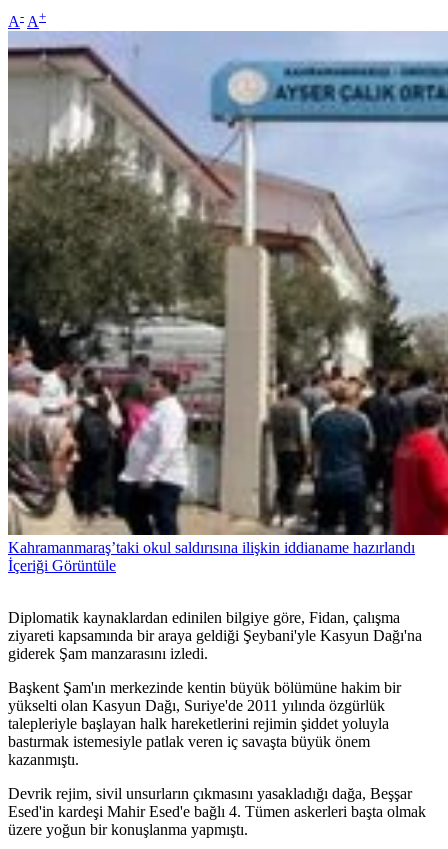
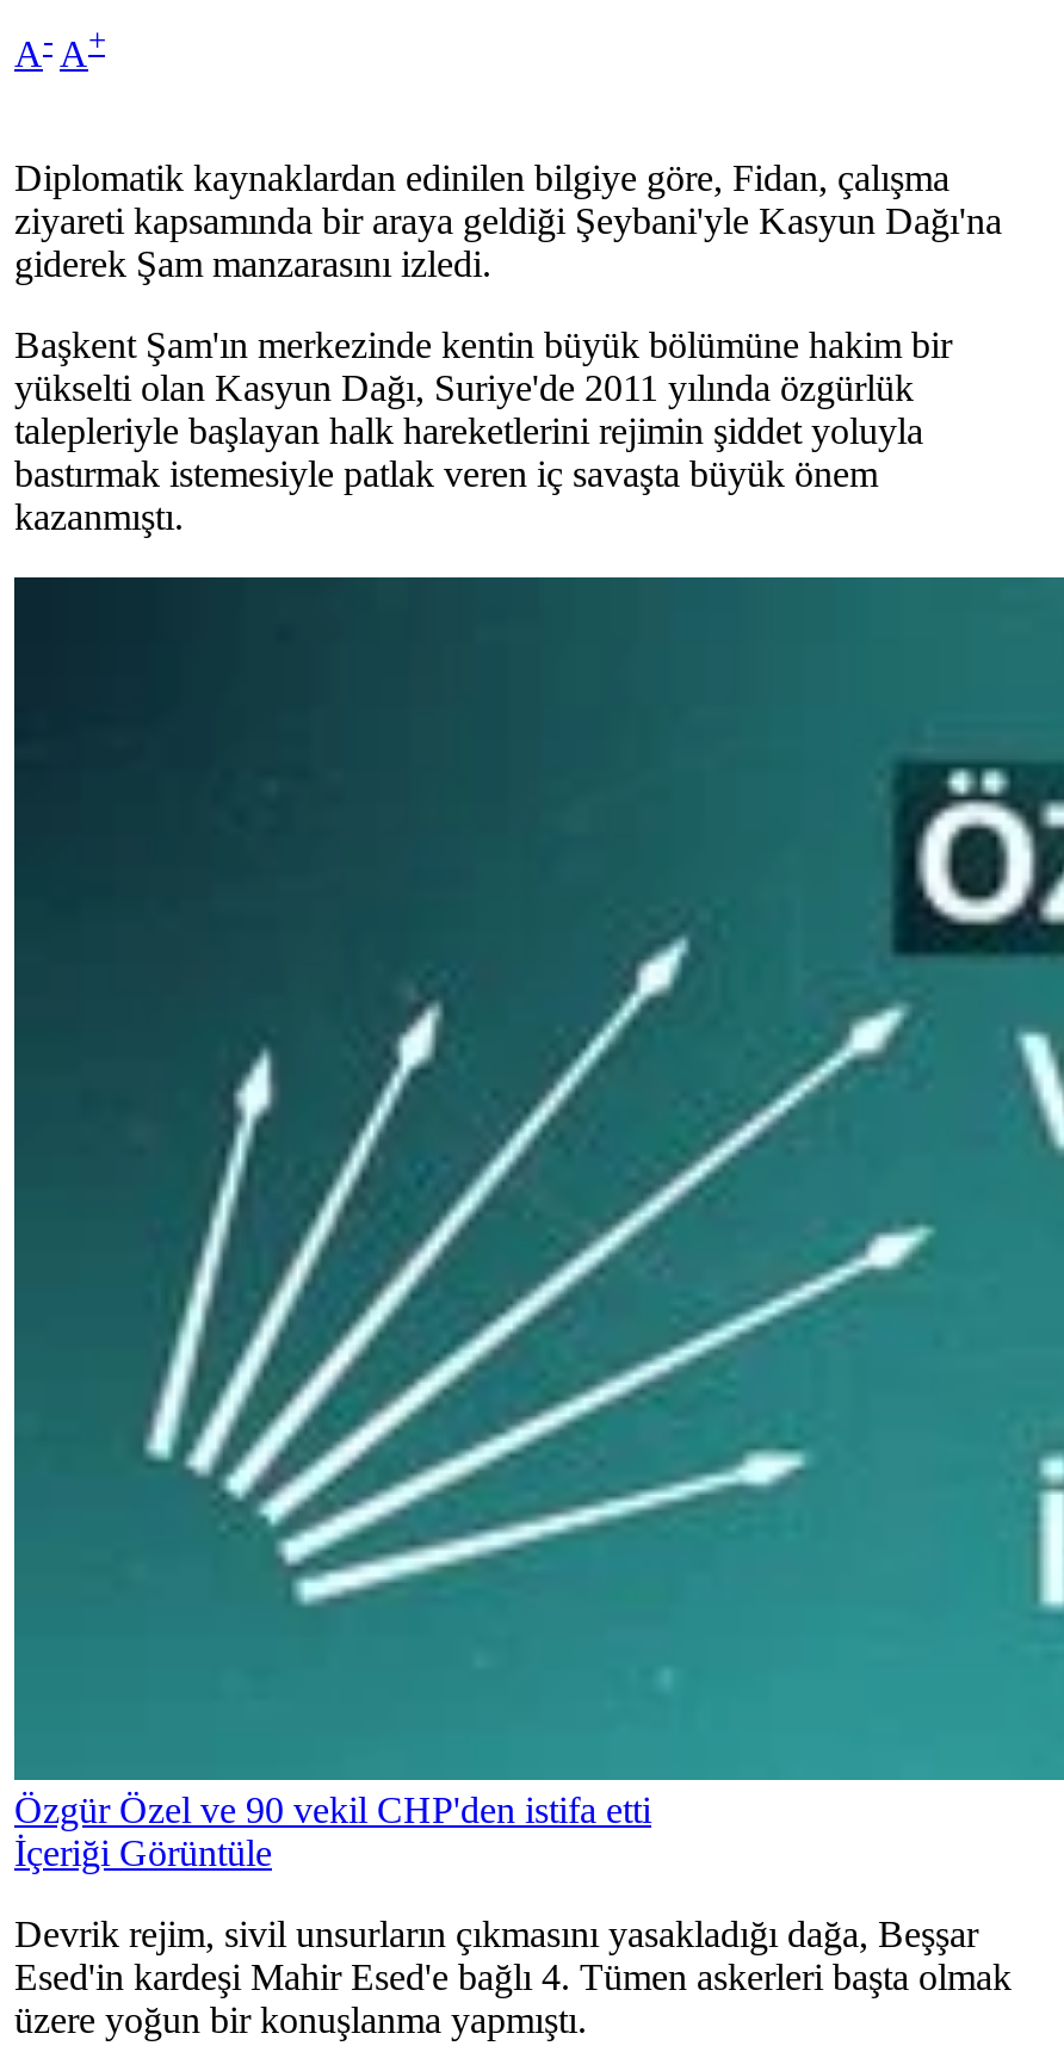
- [image]
+ [image]

- Kahramanmaraş’taki okul saldırısına ilişkin iddianame hazırlandı

moved down: İçeriği Görüntüle

moved up: Diplomatik kaynaklardan edinilen bilgiye göre, Fidan, çalışma | ziyareti kapsamında bir araya geldiği Şeybani'yle Kasyun Dağı'na | giderek Şam manzarasını izledi. | Başkent Şam'ın merkezinde kentin büyük bölümüne hakim bir | yükselti olan Kasyun Dağı, Suriye'de 2011 yılında özgürlük | talepleriyle başlayan halk hareketlerini rejimin şiddet yoluyla | bastırmak istemesiyle patlak veren iç savaşta büyük önem | kazanmıştı.

+ Özgür Özel ve 90 vekil CHP'den istifa etti
